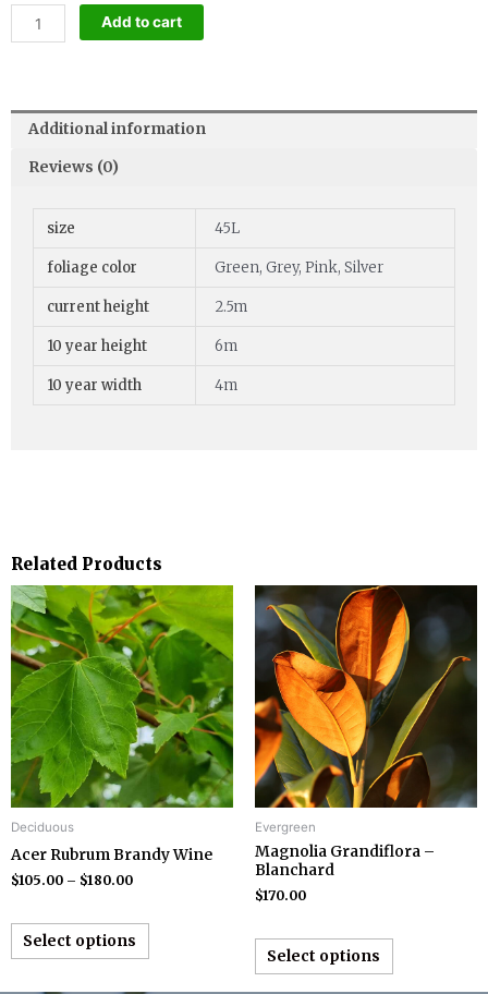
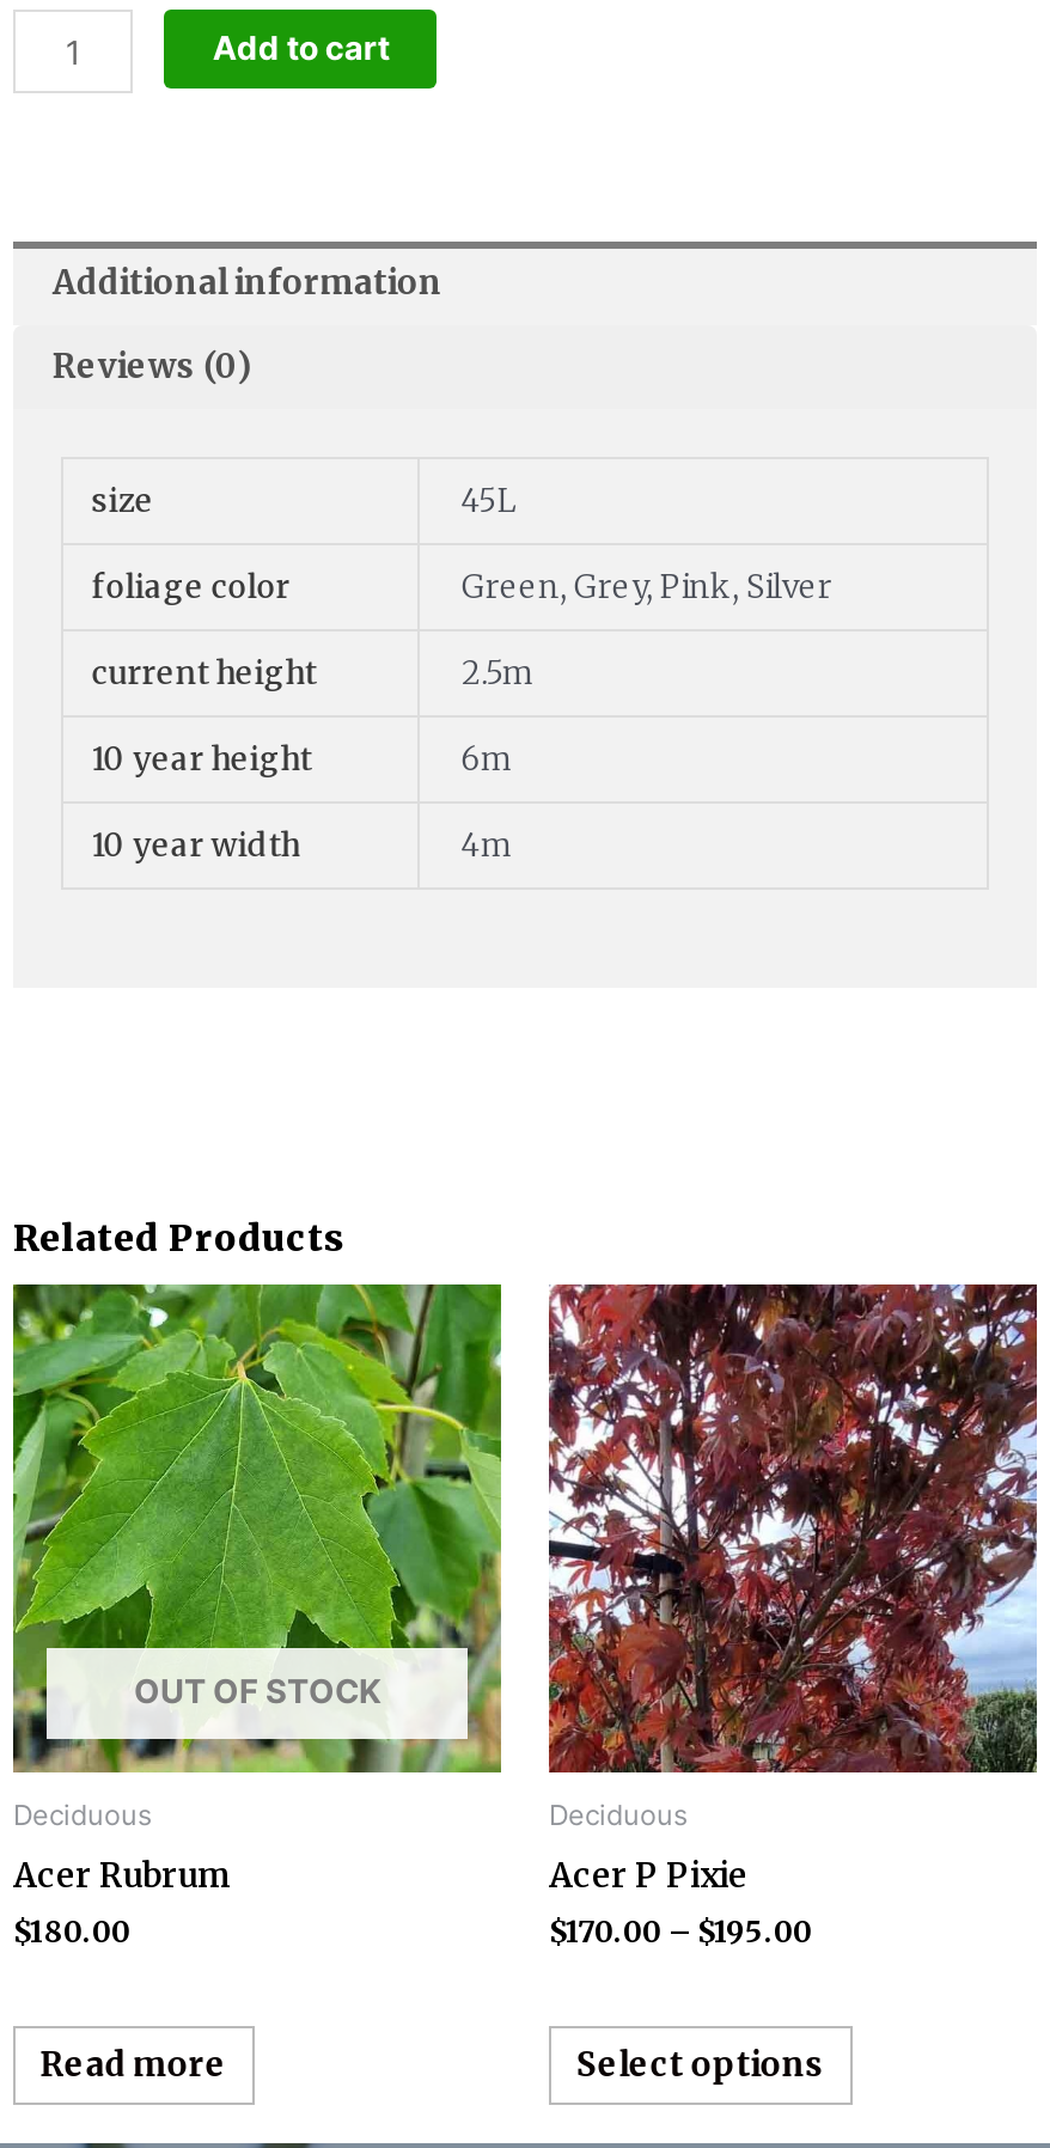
+ OUT OF STOCK

- [image]
- Evergreen
- Magnolia Grandiflora –
- Blanchard
- $170.00
+ [image]
+ Deciduous
+ Acer P Pixie
+ $170.00 – $195.00

- [image]
+ [image]

- Acer Rubrum Brandy Wine
- $105.00 – $180.00
- Select options
+ Acer Rubrum
+ $180.00
+ Read more
